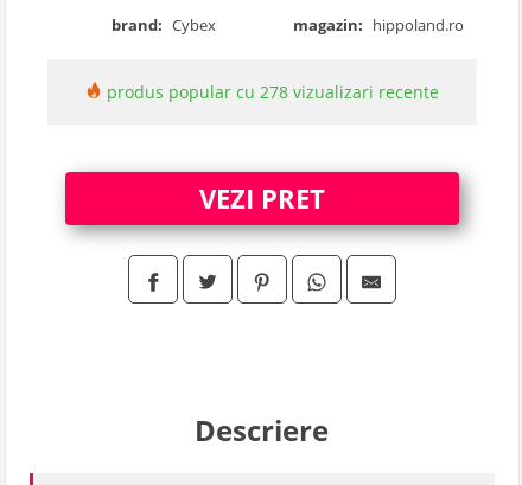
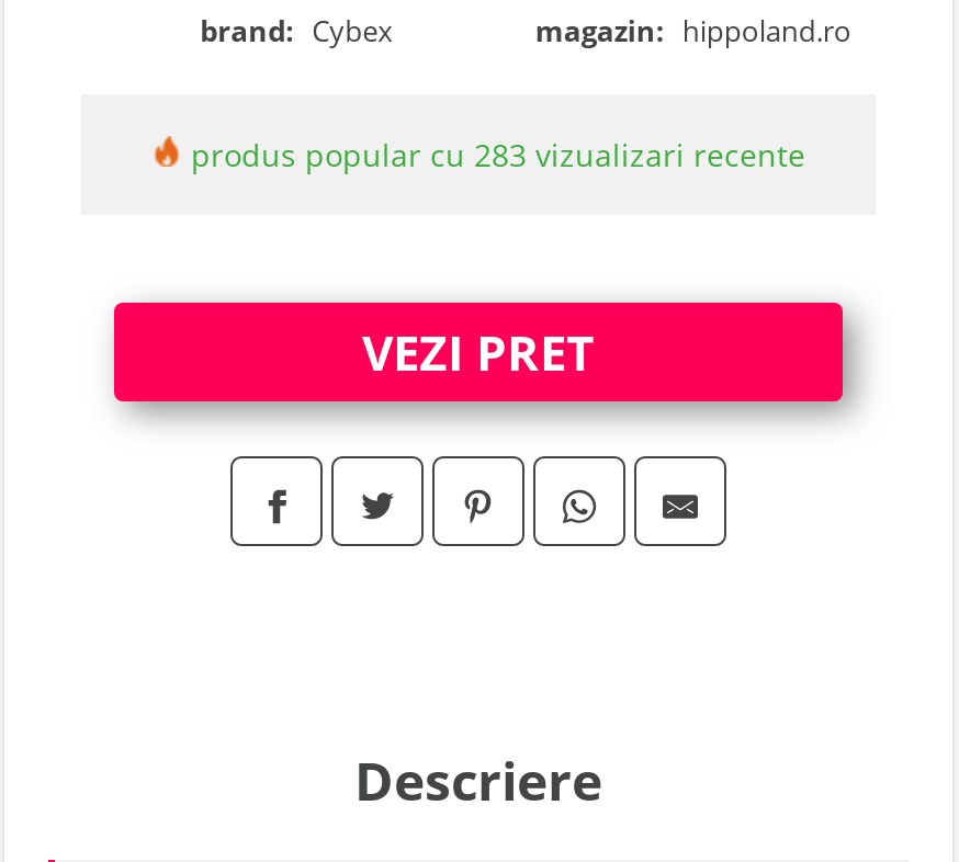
- produs popular cu 278 vizualizari recente
+ produs popular cu 283 vizualizari recente
